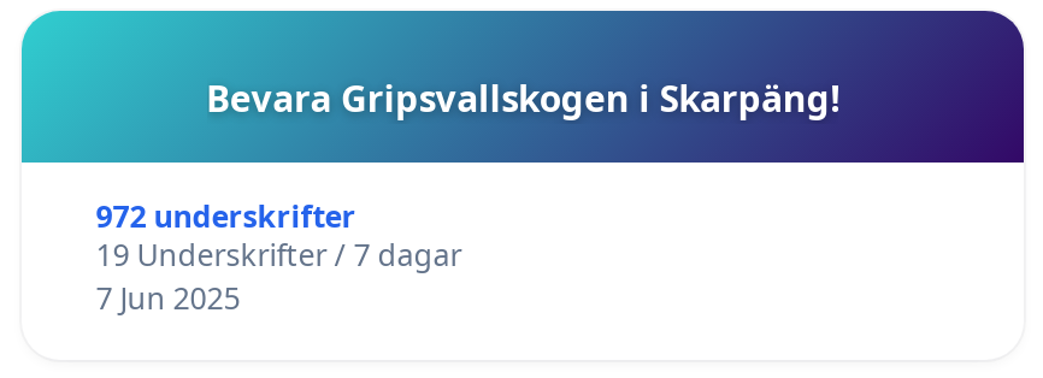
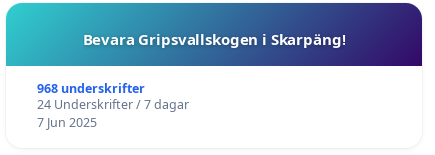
- 972 underskrifter
+ 968 underskrifter

- 19 Underskrifter / 7 dagar
+ 24 Underskrifter / 7 dagar
